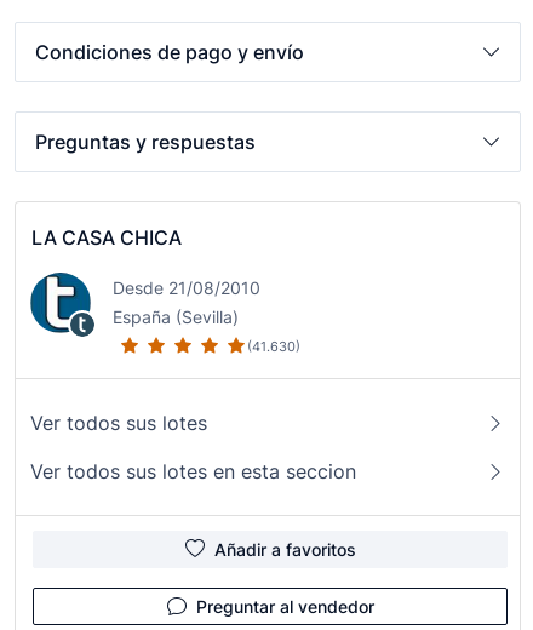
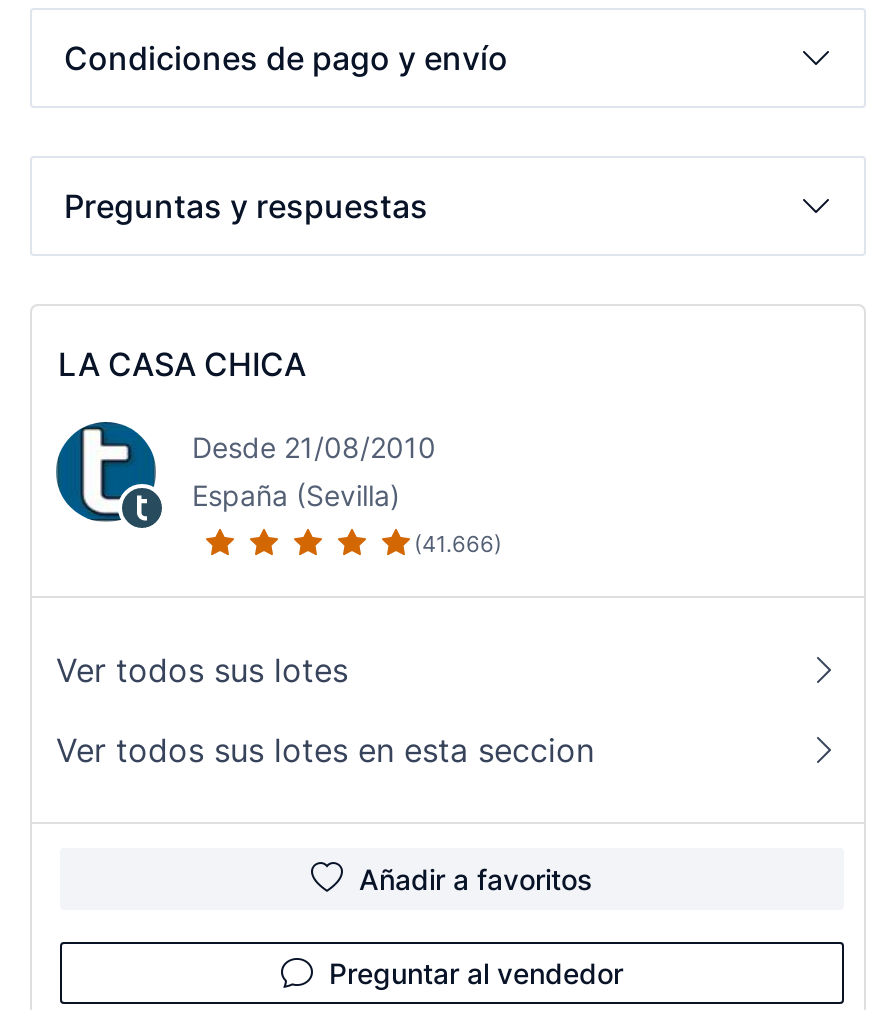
- (41.630)
+ (41.666)
